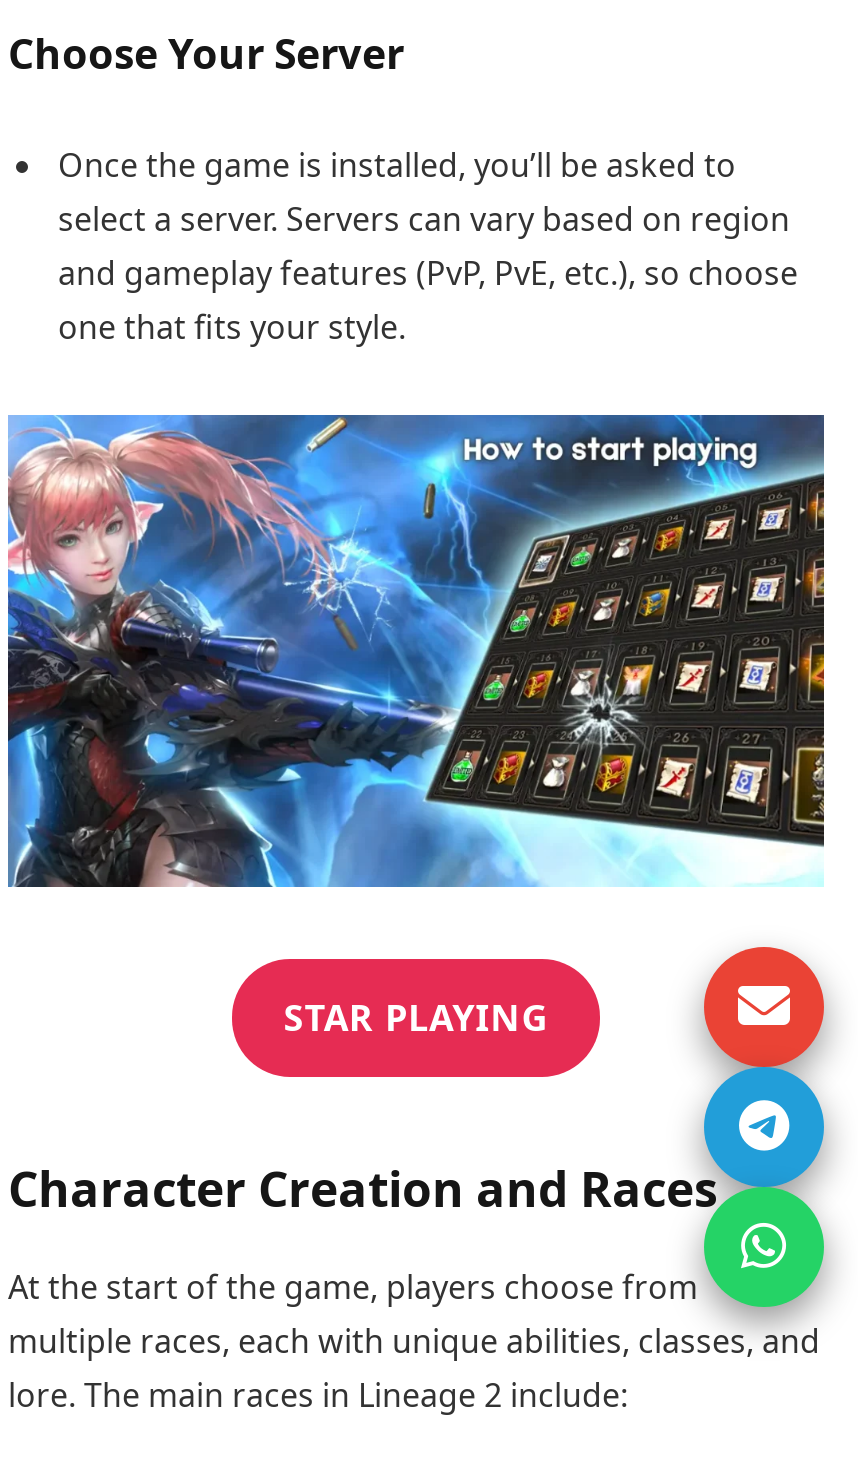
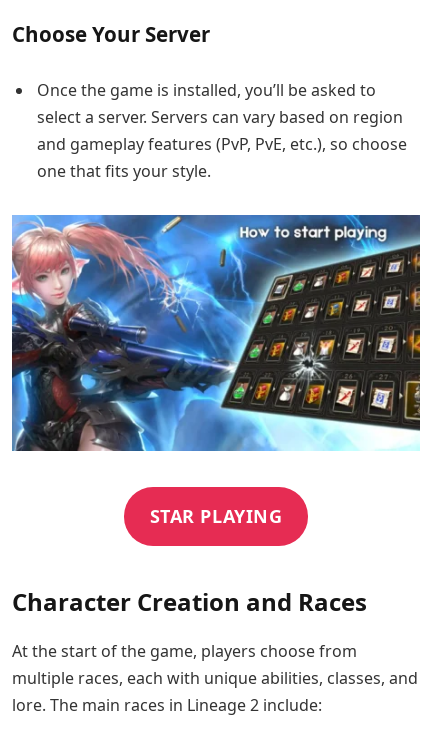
- [image]
